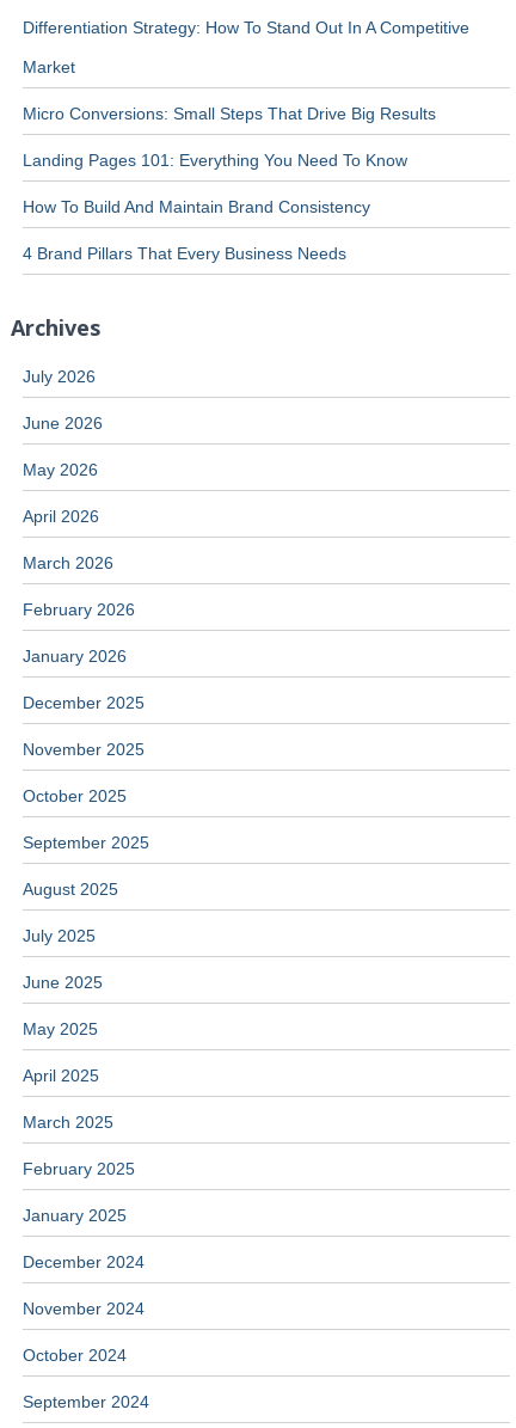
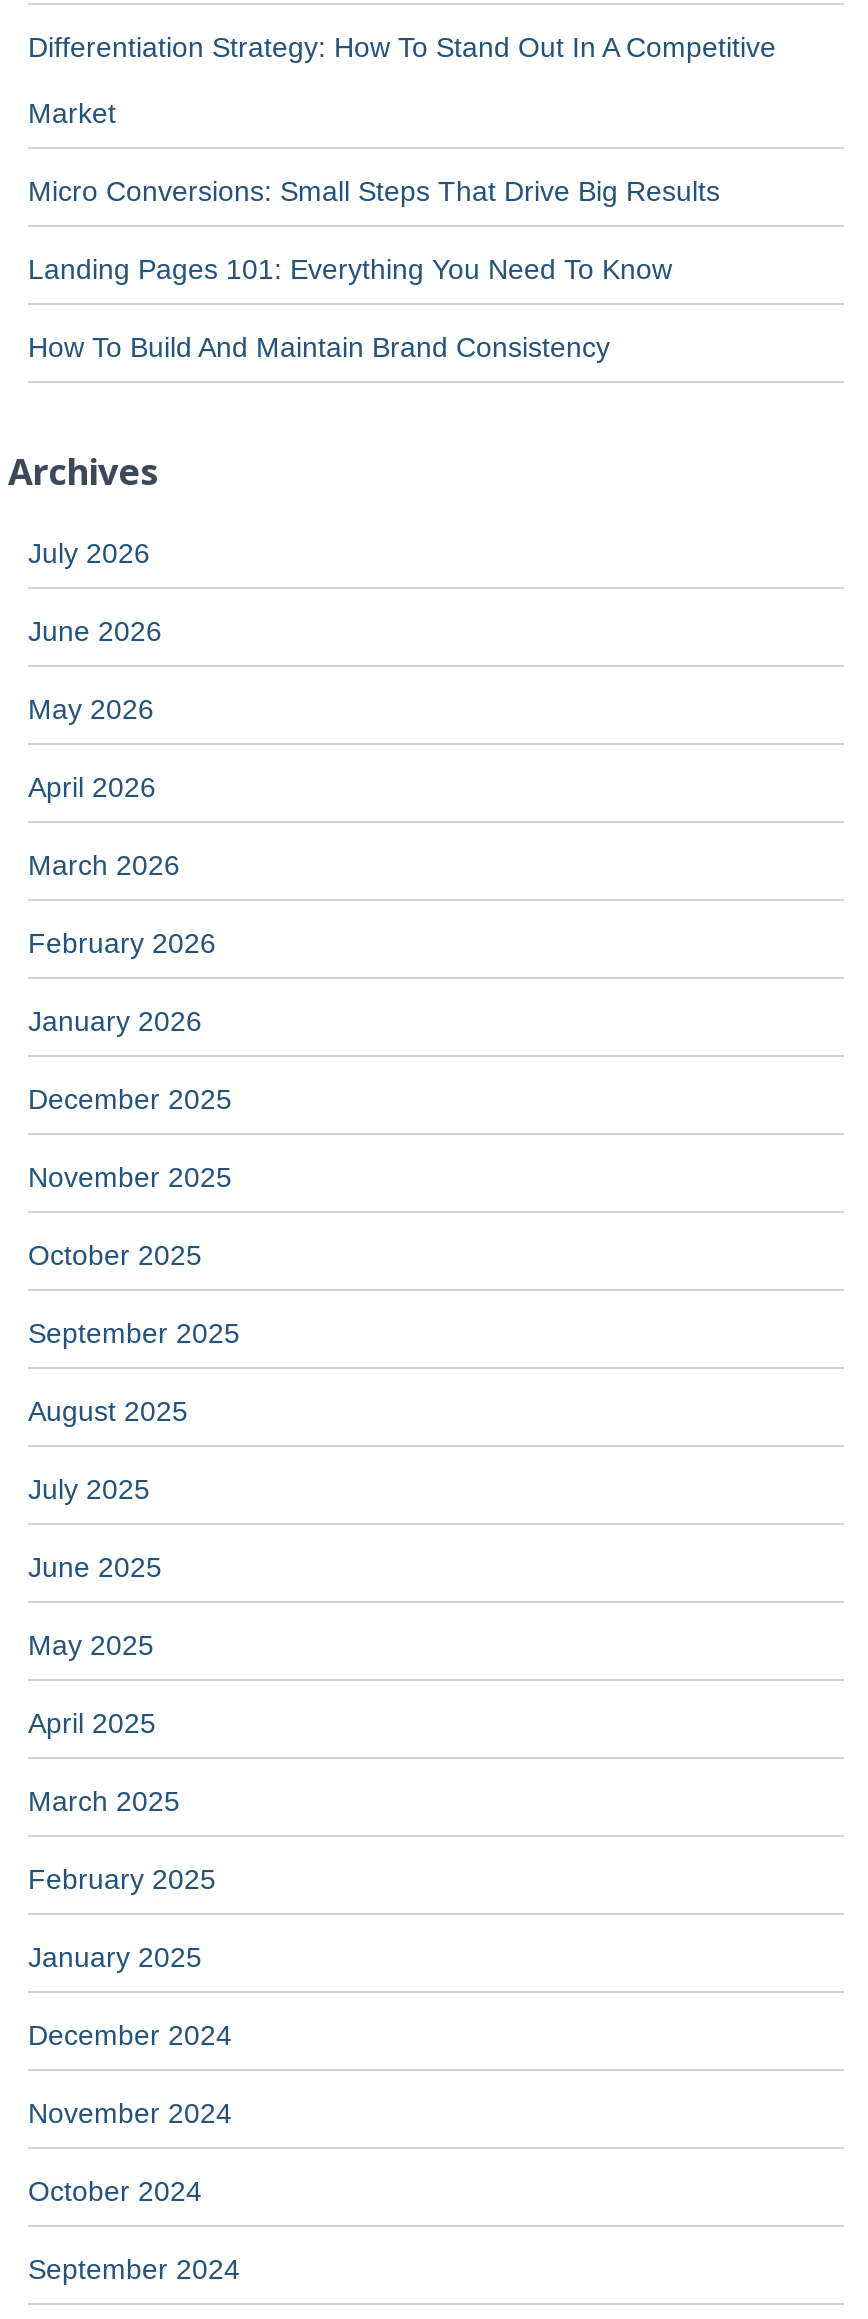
- 4 Brand Pillars That Every Business Needs
